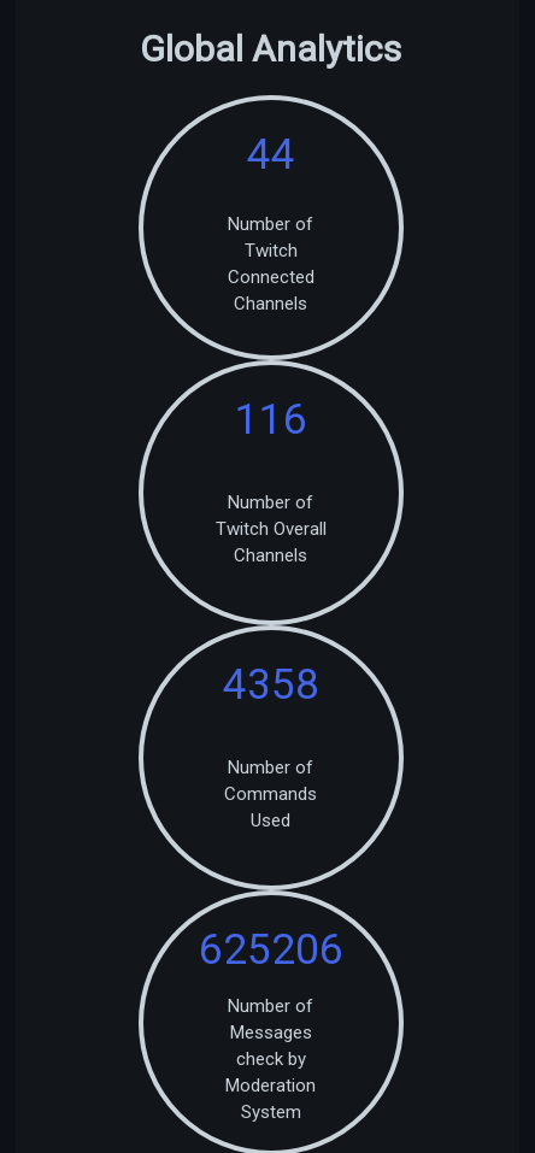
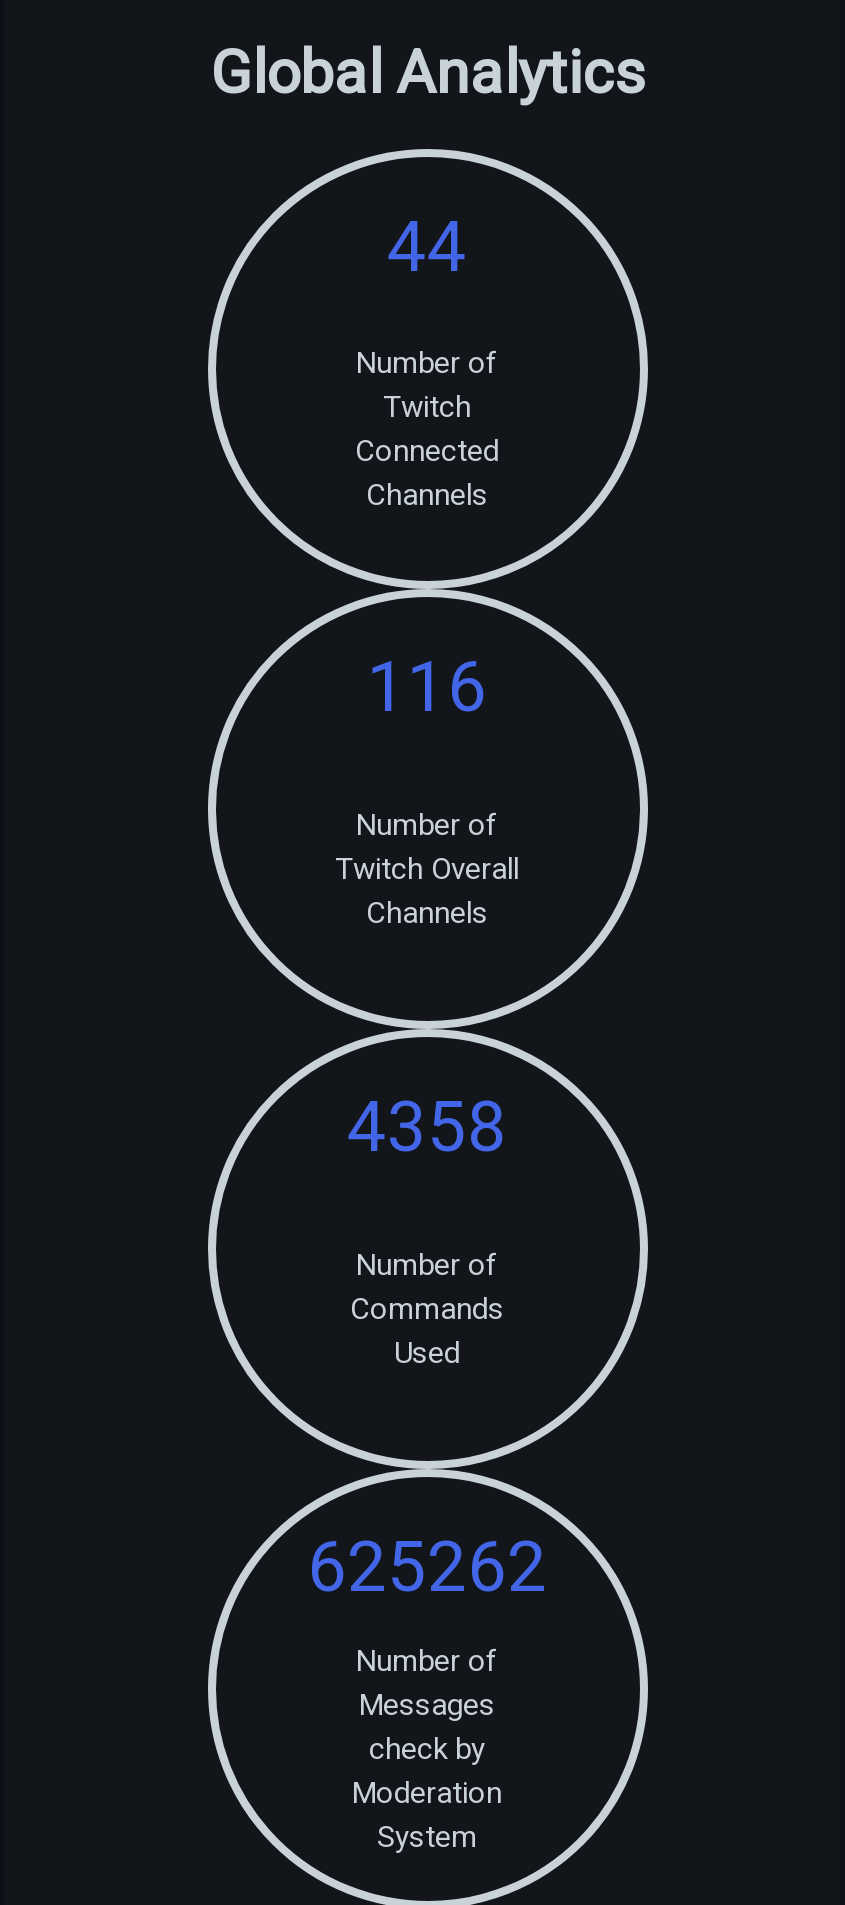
- 625206
+ 625262
